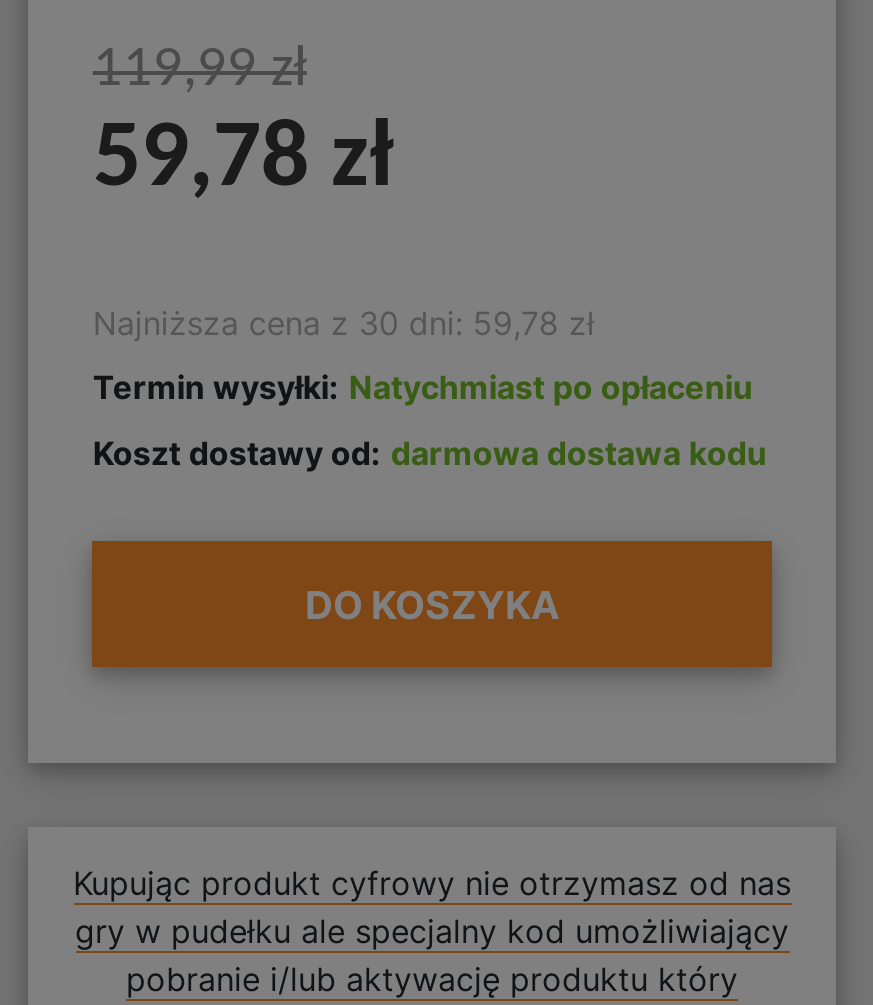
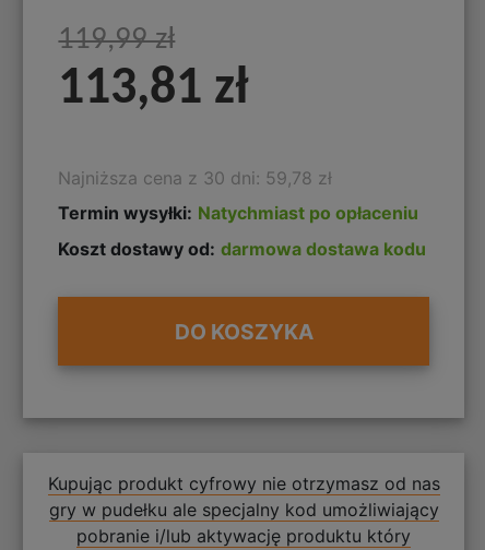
- 59,78 zł
+ 113,81 zł
